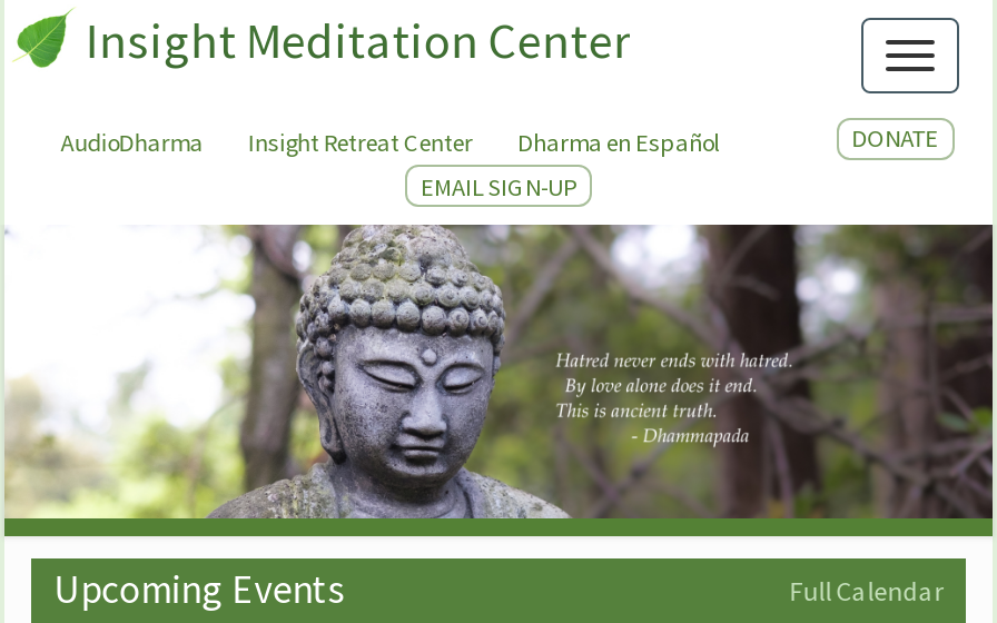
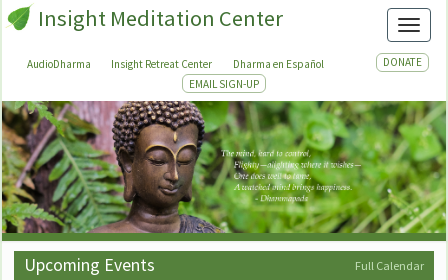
- [image]
+ [image]
